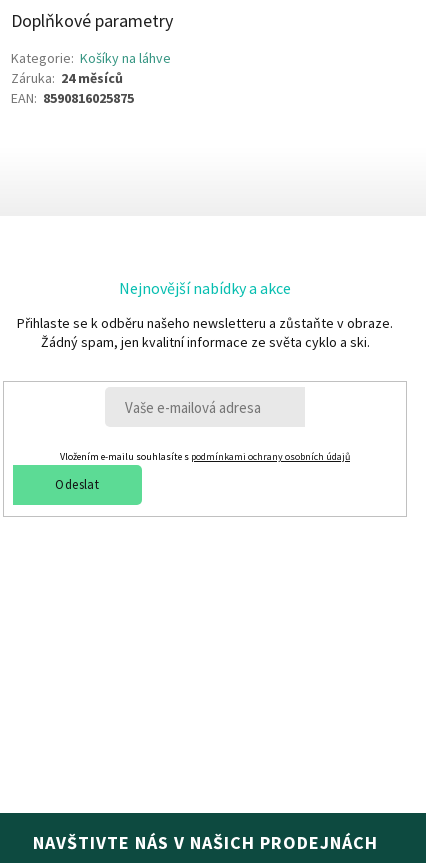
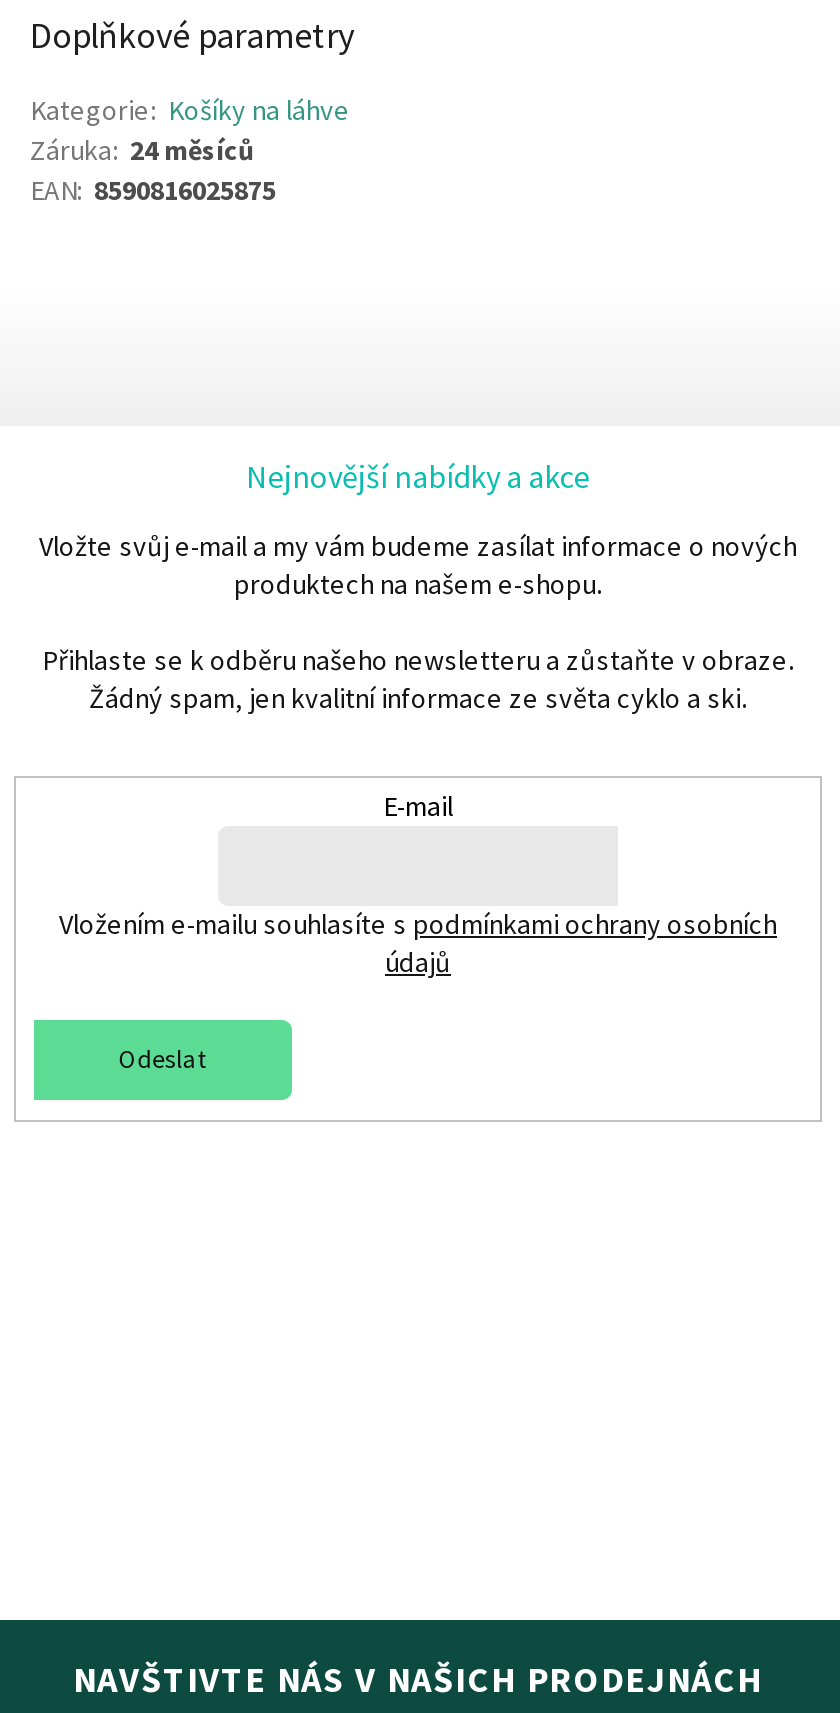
moved up: Nejnovější nabídky a akce

+ Vložte svůj e-mail a my vám budeme zasílat informace o nových
+ produktech na našem e-shopu.

- Vložením e-mailu souhlasíte s podmínkami ochrany osobních údajů
+ E-mail
+ Vložením e-mailu souhlasíte s podmínkami ochrany osobních
+ údajů

moved down: Odeslat
